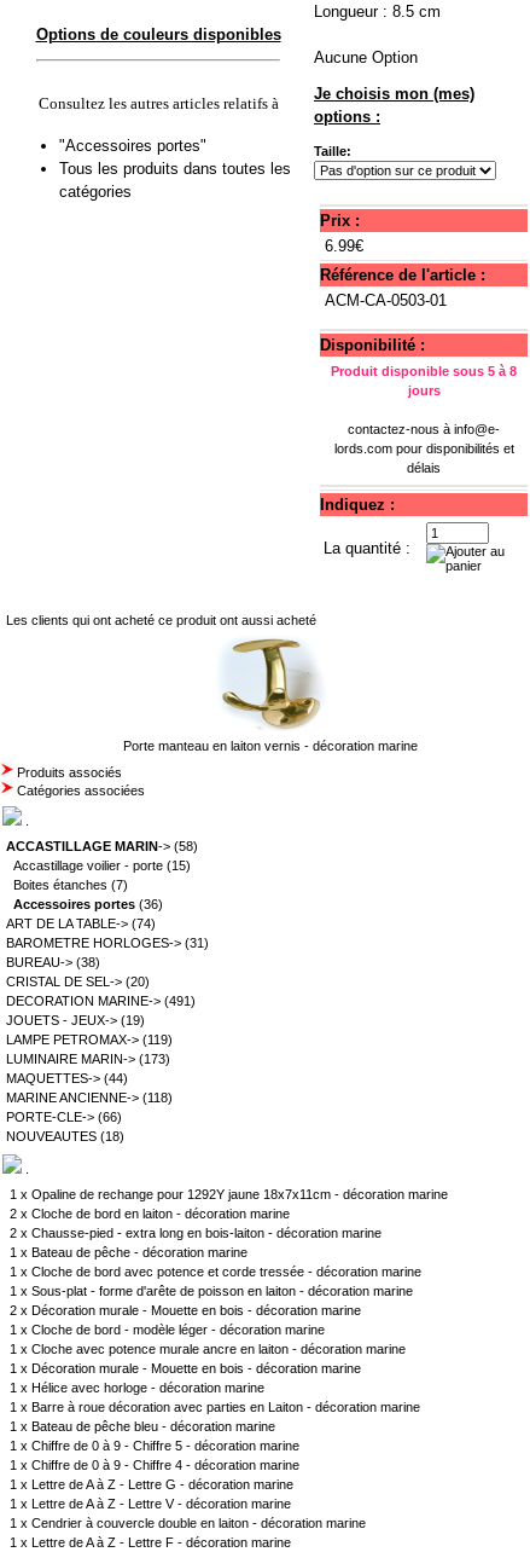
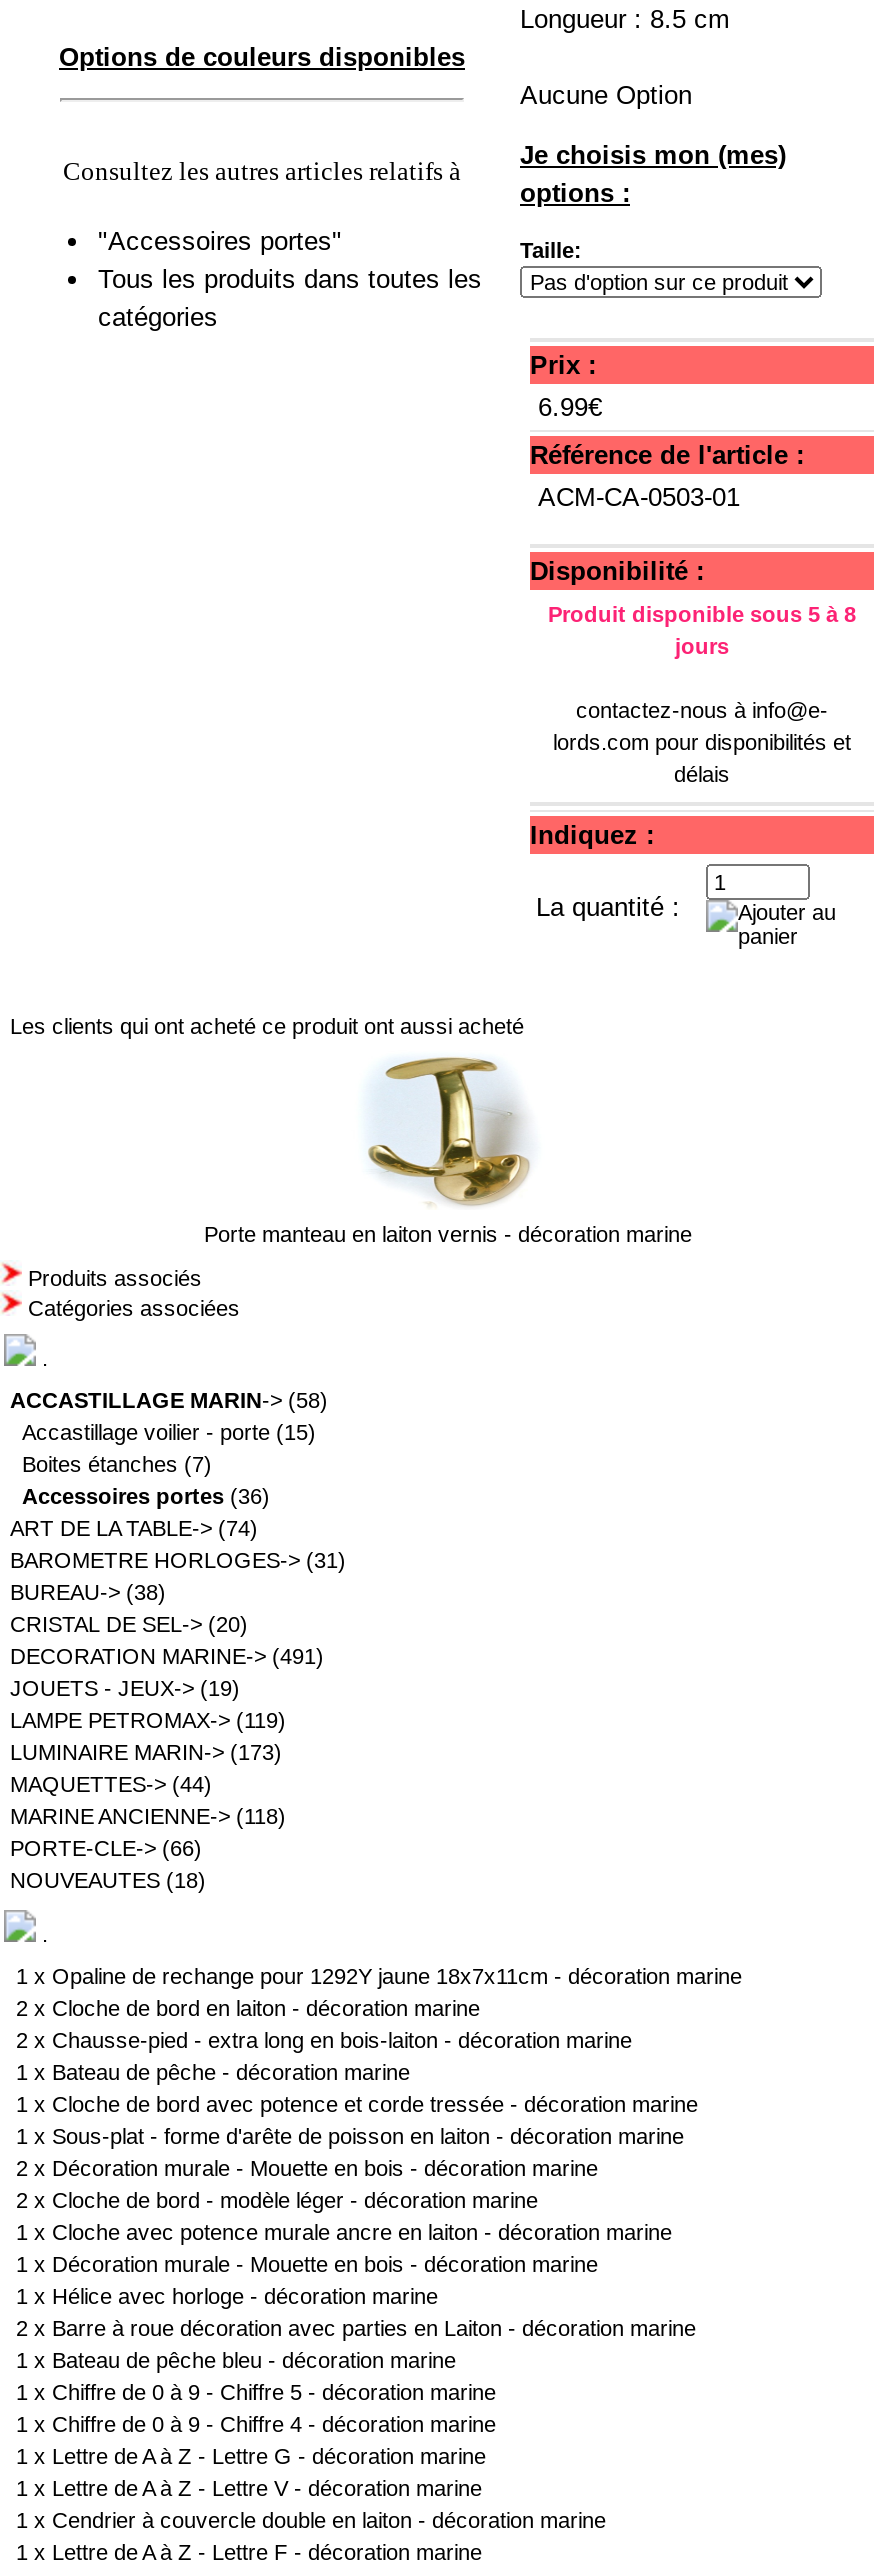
- 1 x Cloche de bord - modèle léger - décoration marine
+ 2 x Cloche de bord - modèle léger - décoration marine

- 1 x Barre à roue décoration avec parties en Laiton - décoration marine
+ 2 x Barre à roue décoration avec parties en Laiton - décoration marine
